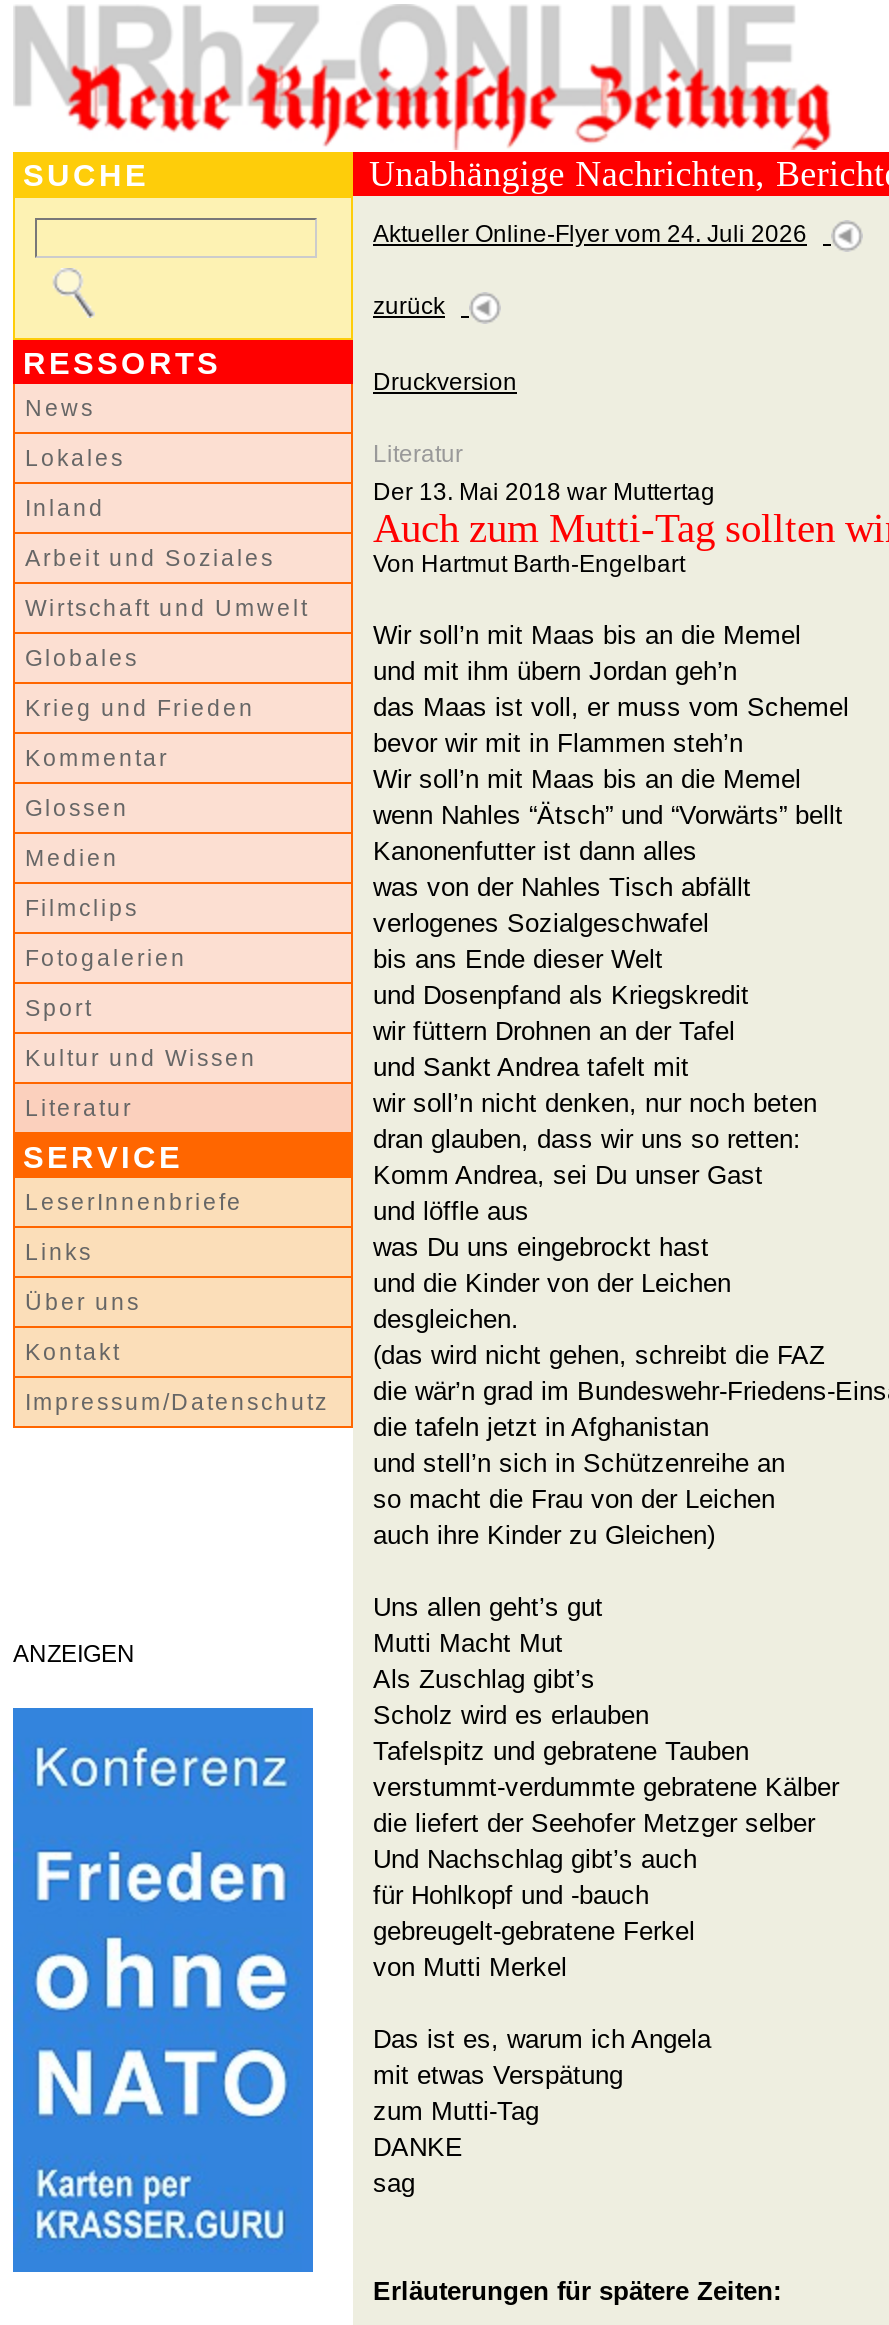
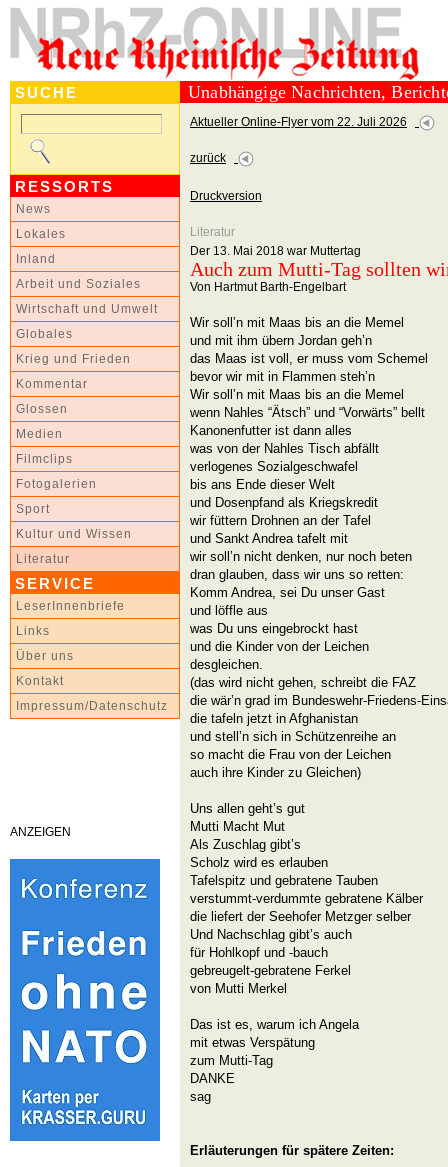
- Aktueller Online-Flyer vom 24. Juli 2026
+ Aktueller Online-Flyer vom 22. Juli 2026
